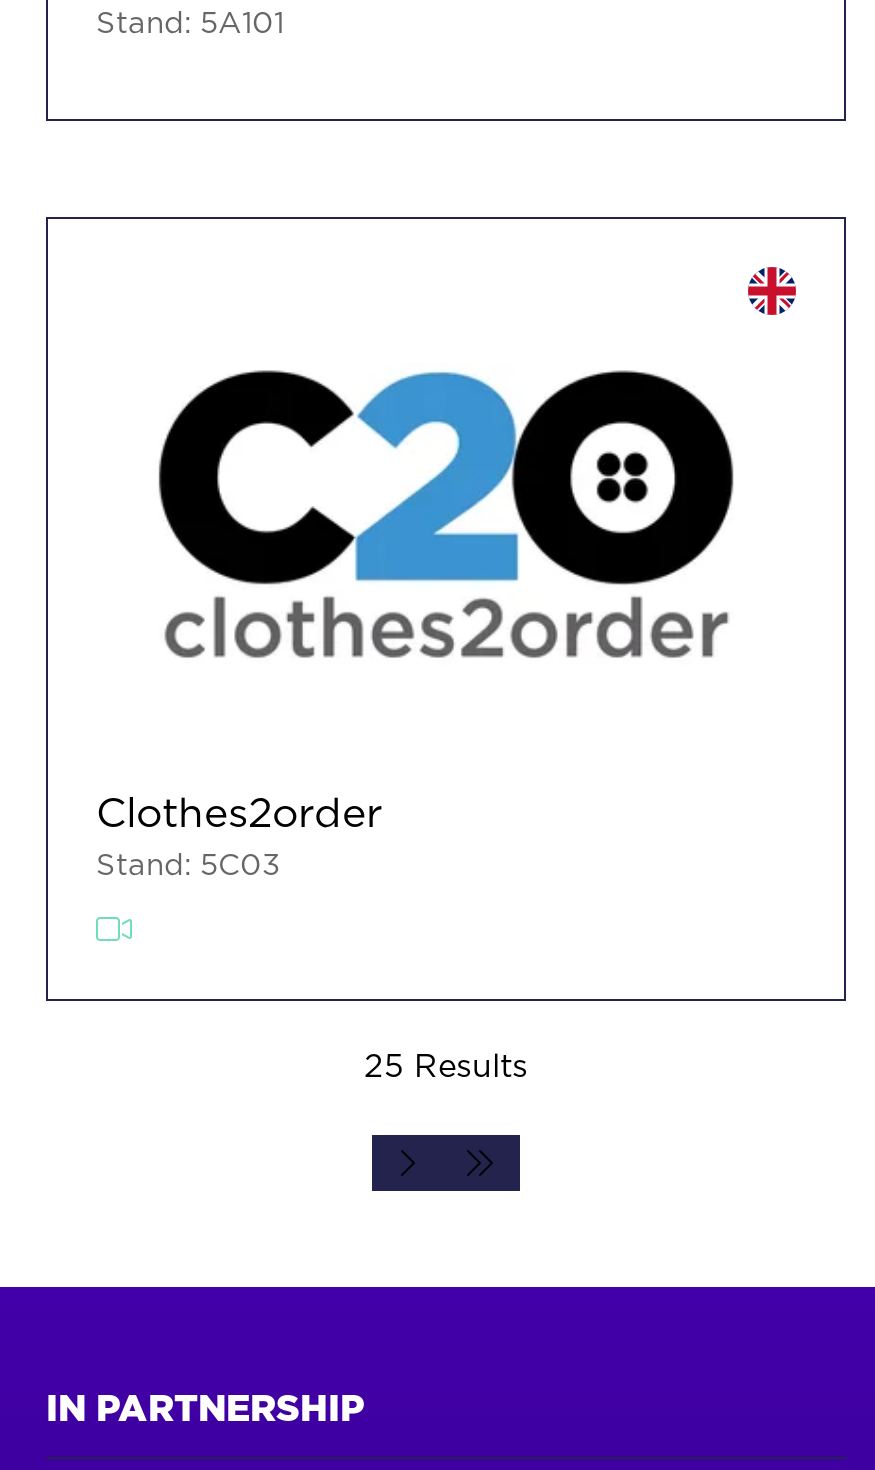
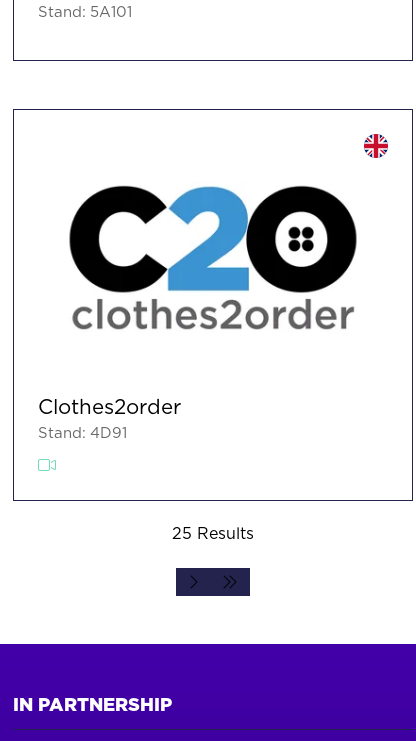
- Stand: 5C03
+ Stand: 4D91
